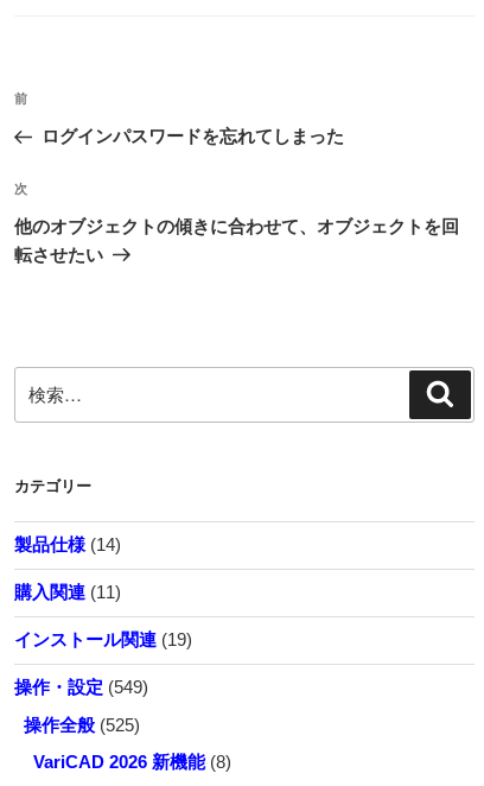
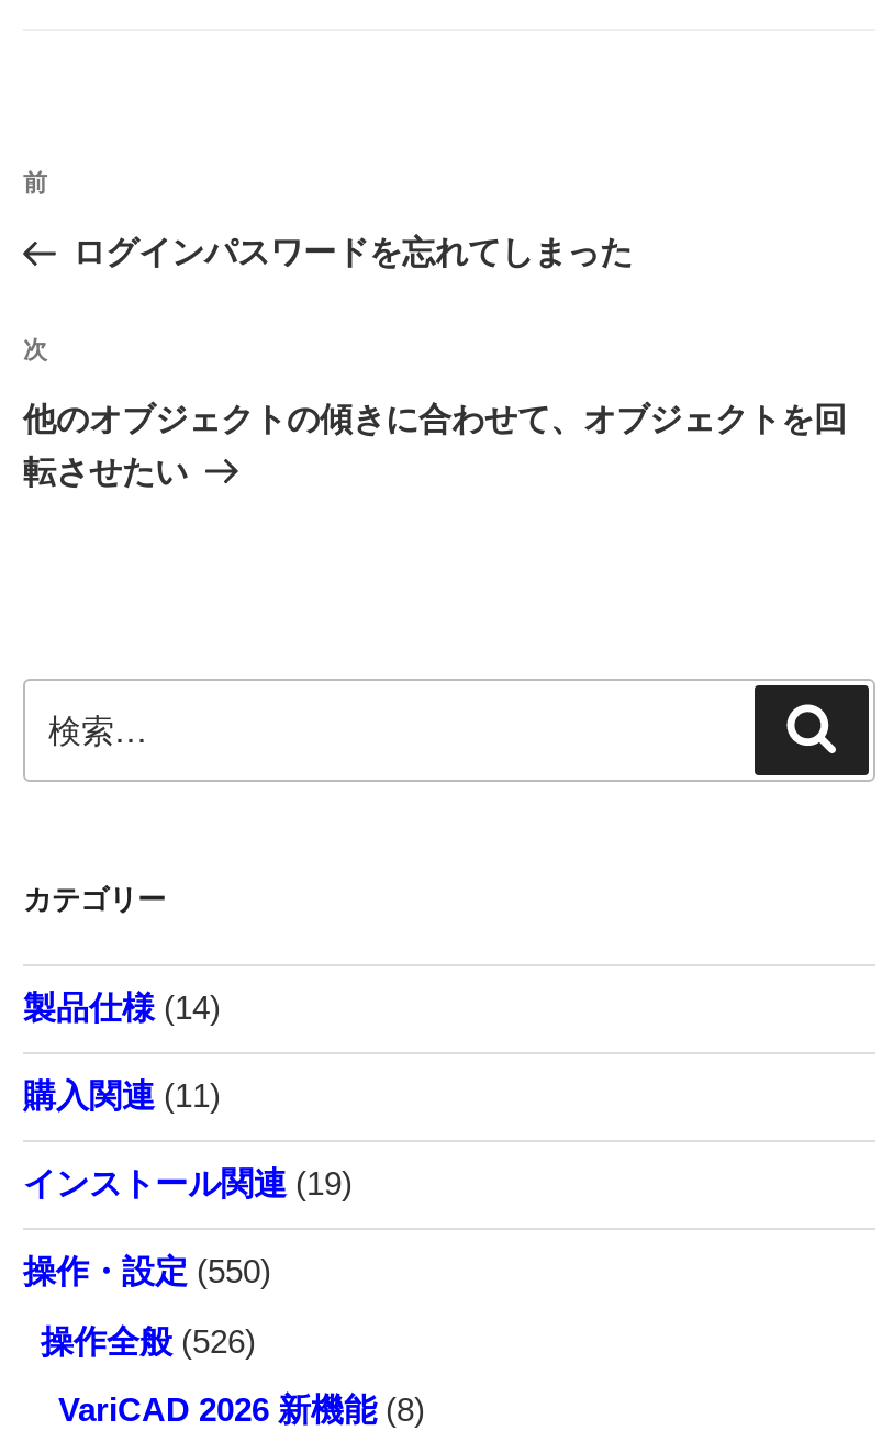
- 操作・設定(549)
+ 操作・設定(550)

- 操作全般(525)
+ 操作全般(526)
